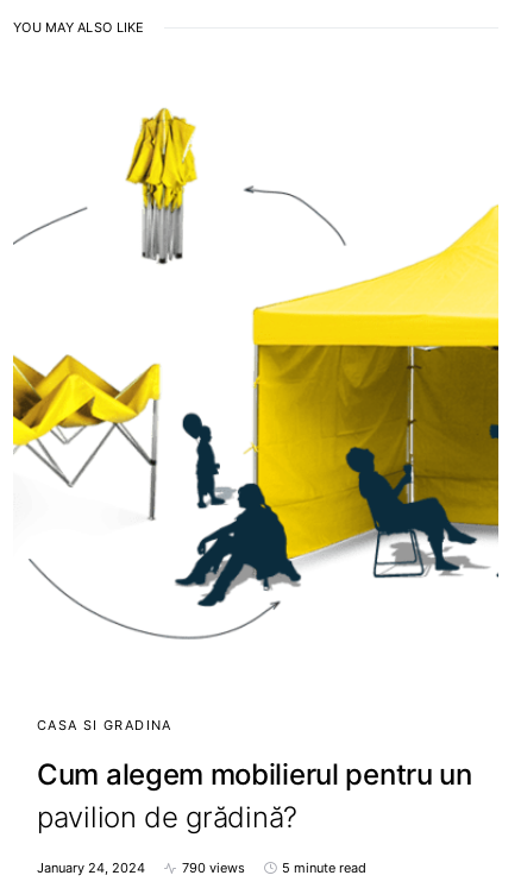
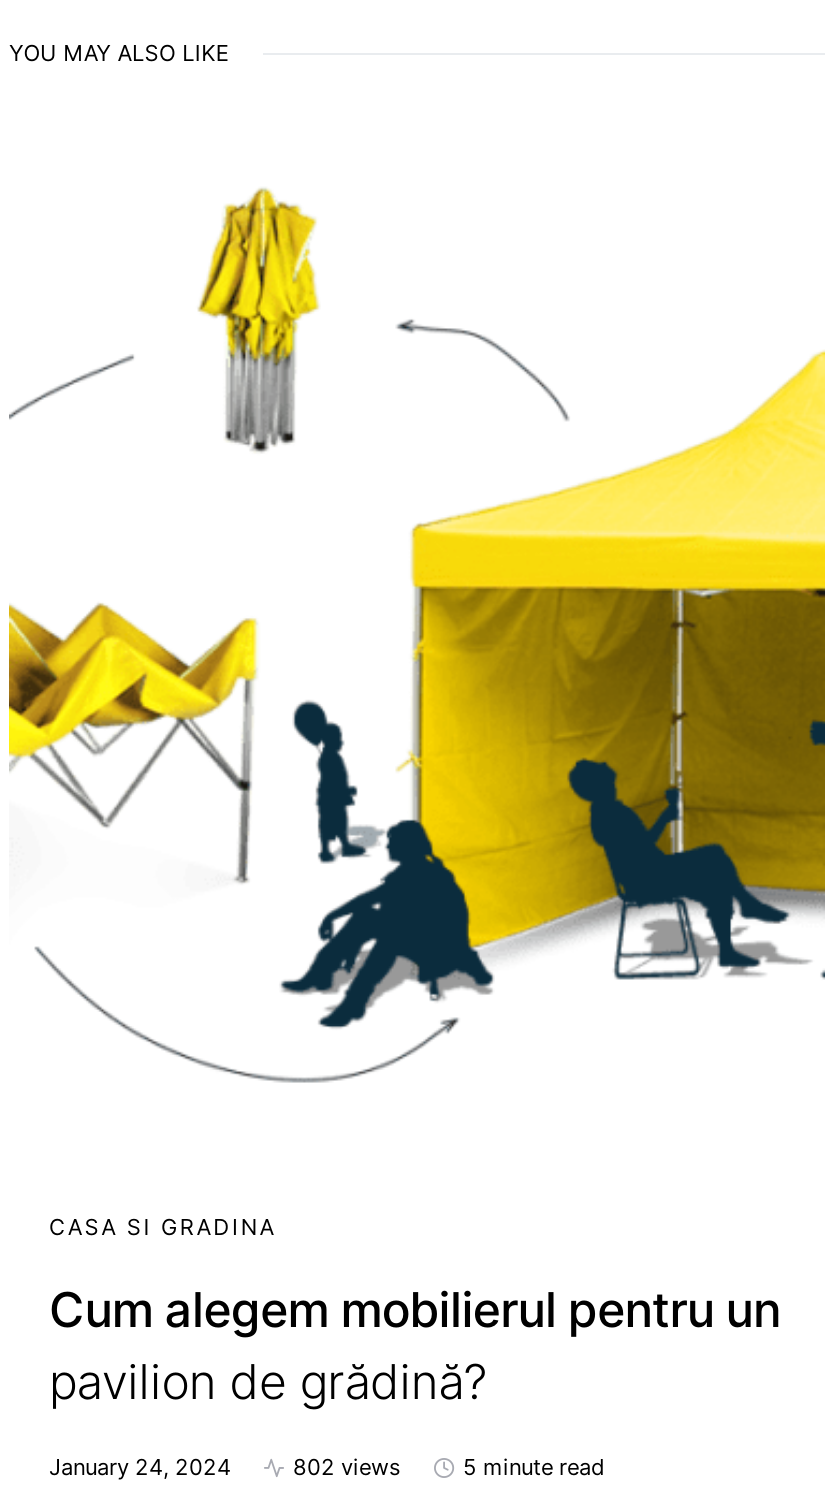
- 790 views
+ 802 views
